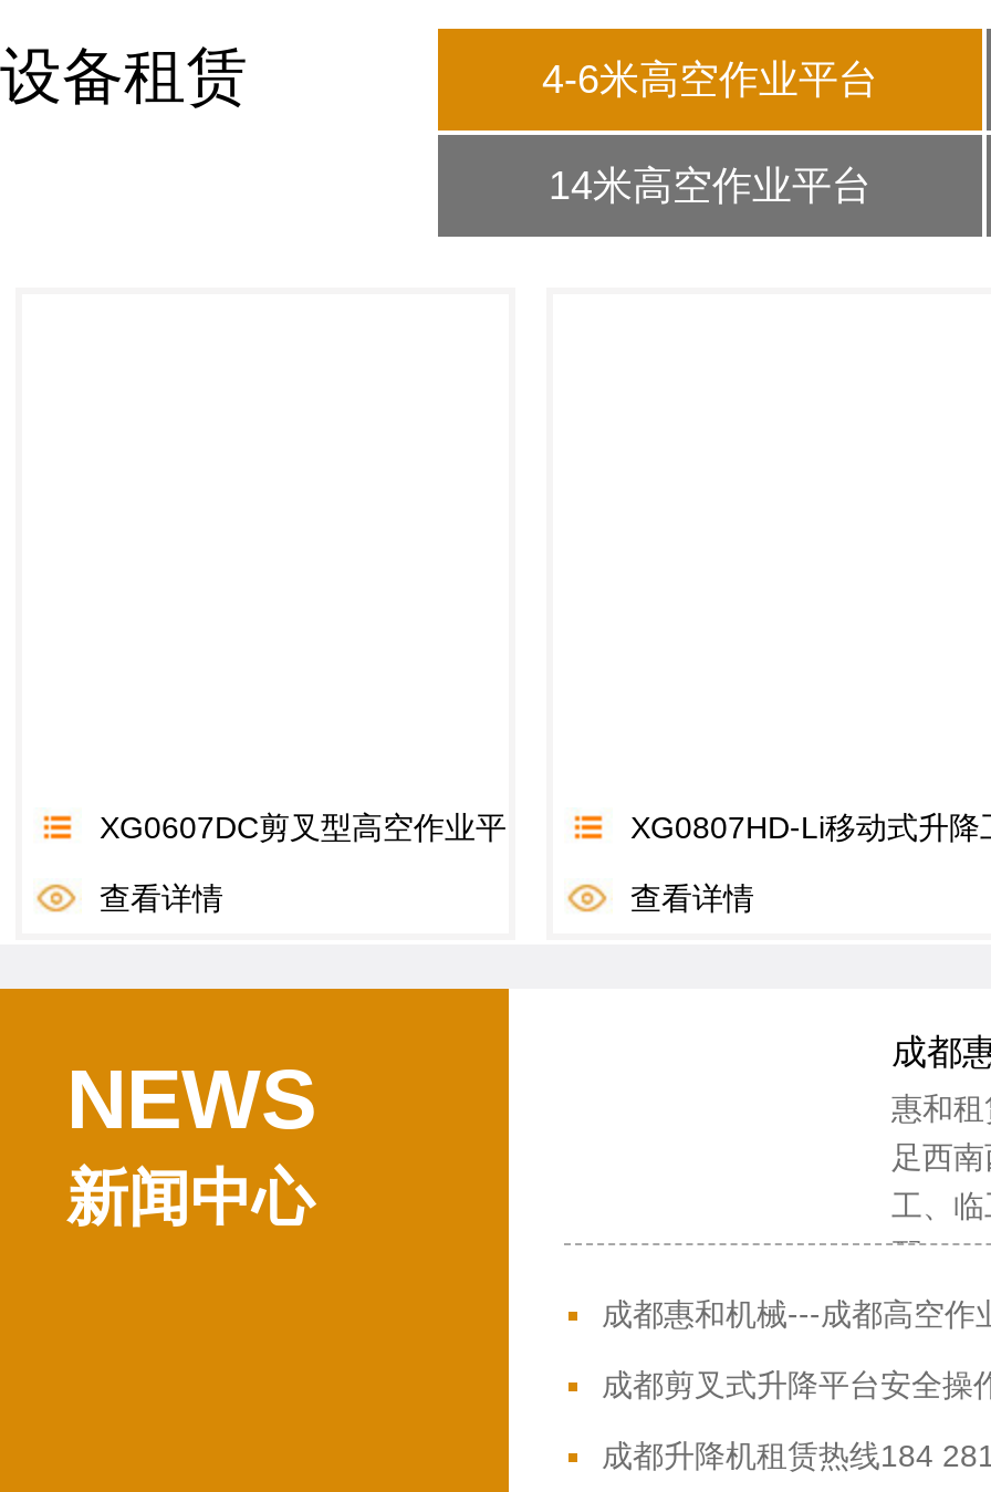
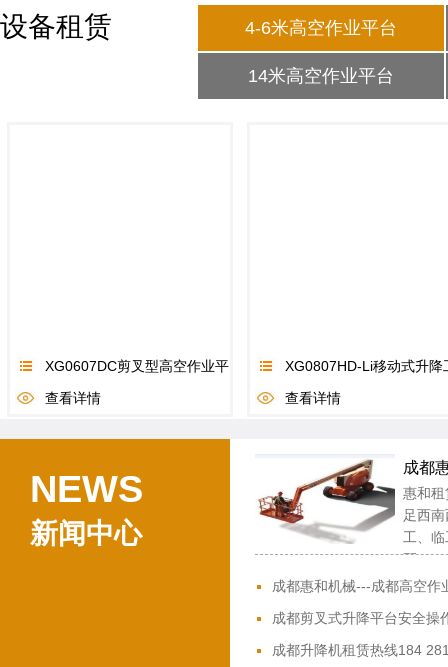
+ [image]
